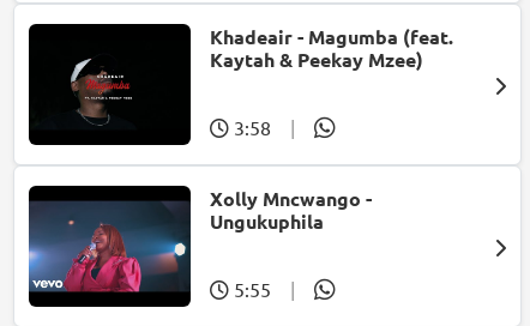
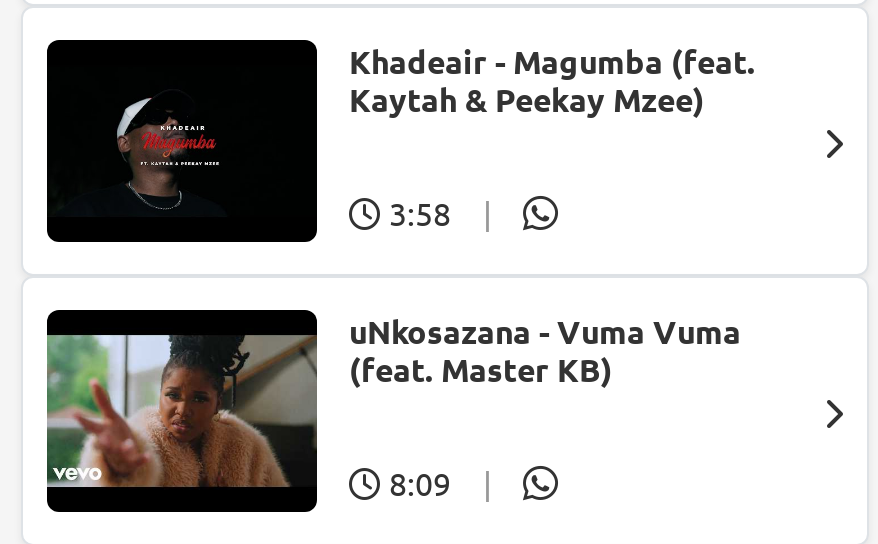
- [image]
- Xolly Mncwango -
- Ungukuphila
+ [image]
+ uNkosazana - Vuma Vuma
+ (feat. Master KB)

- 5:55
+ 8:09
